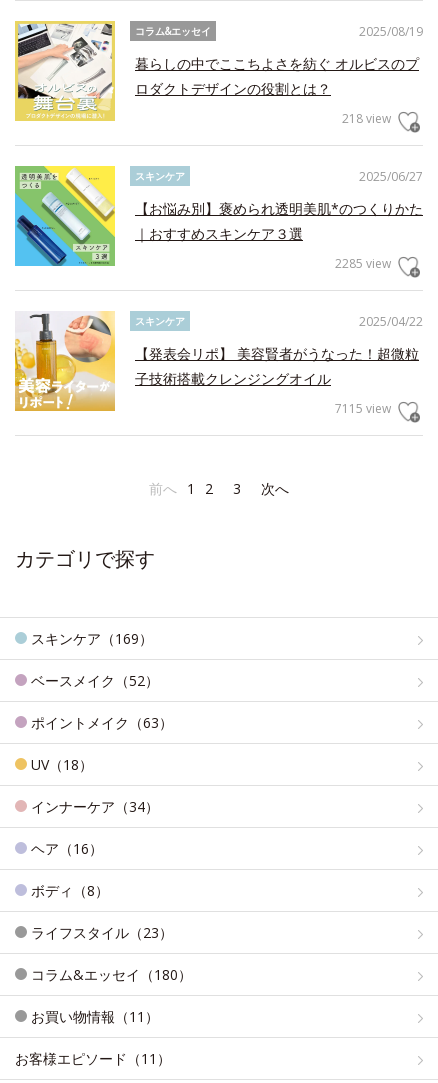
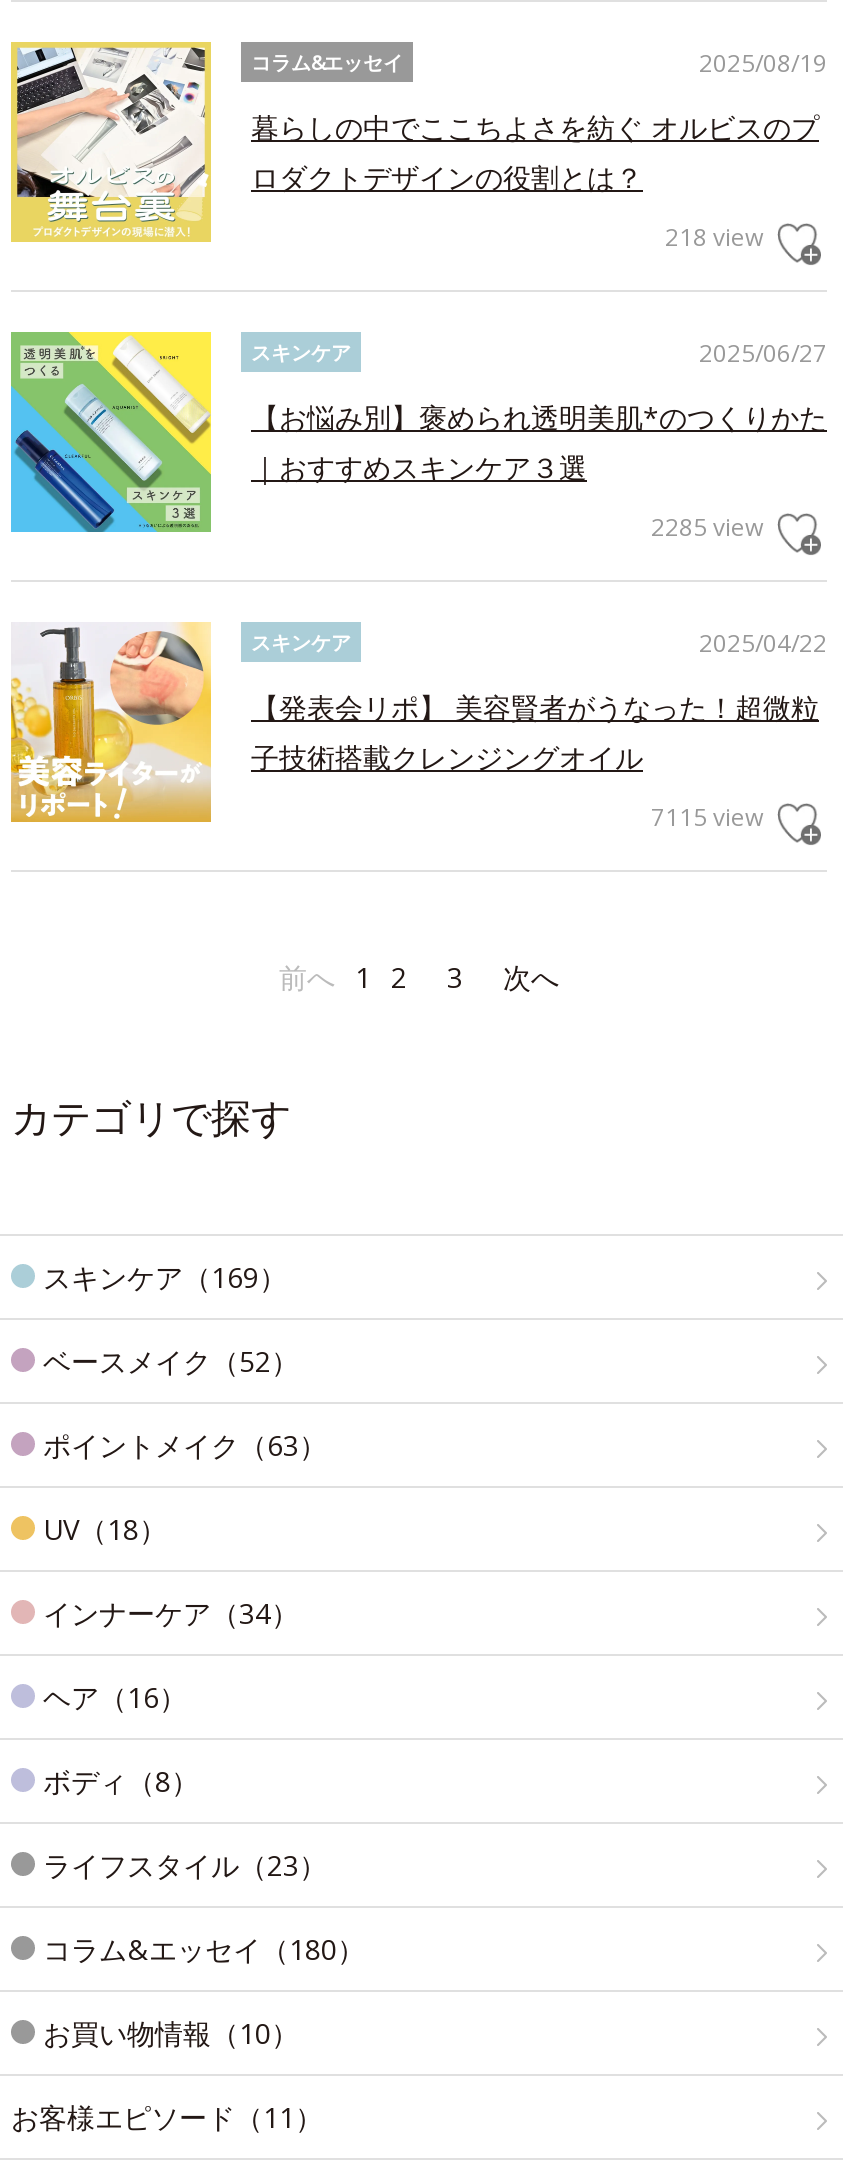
- お買い物情報（11）
+ お買い物情報（10）
